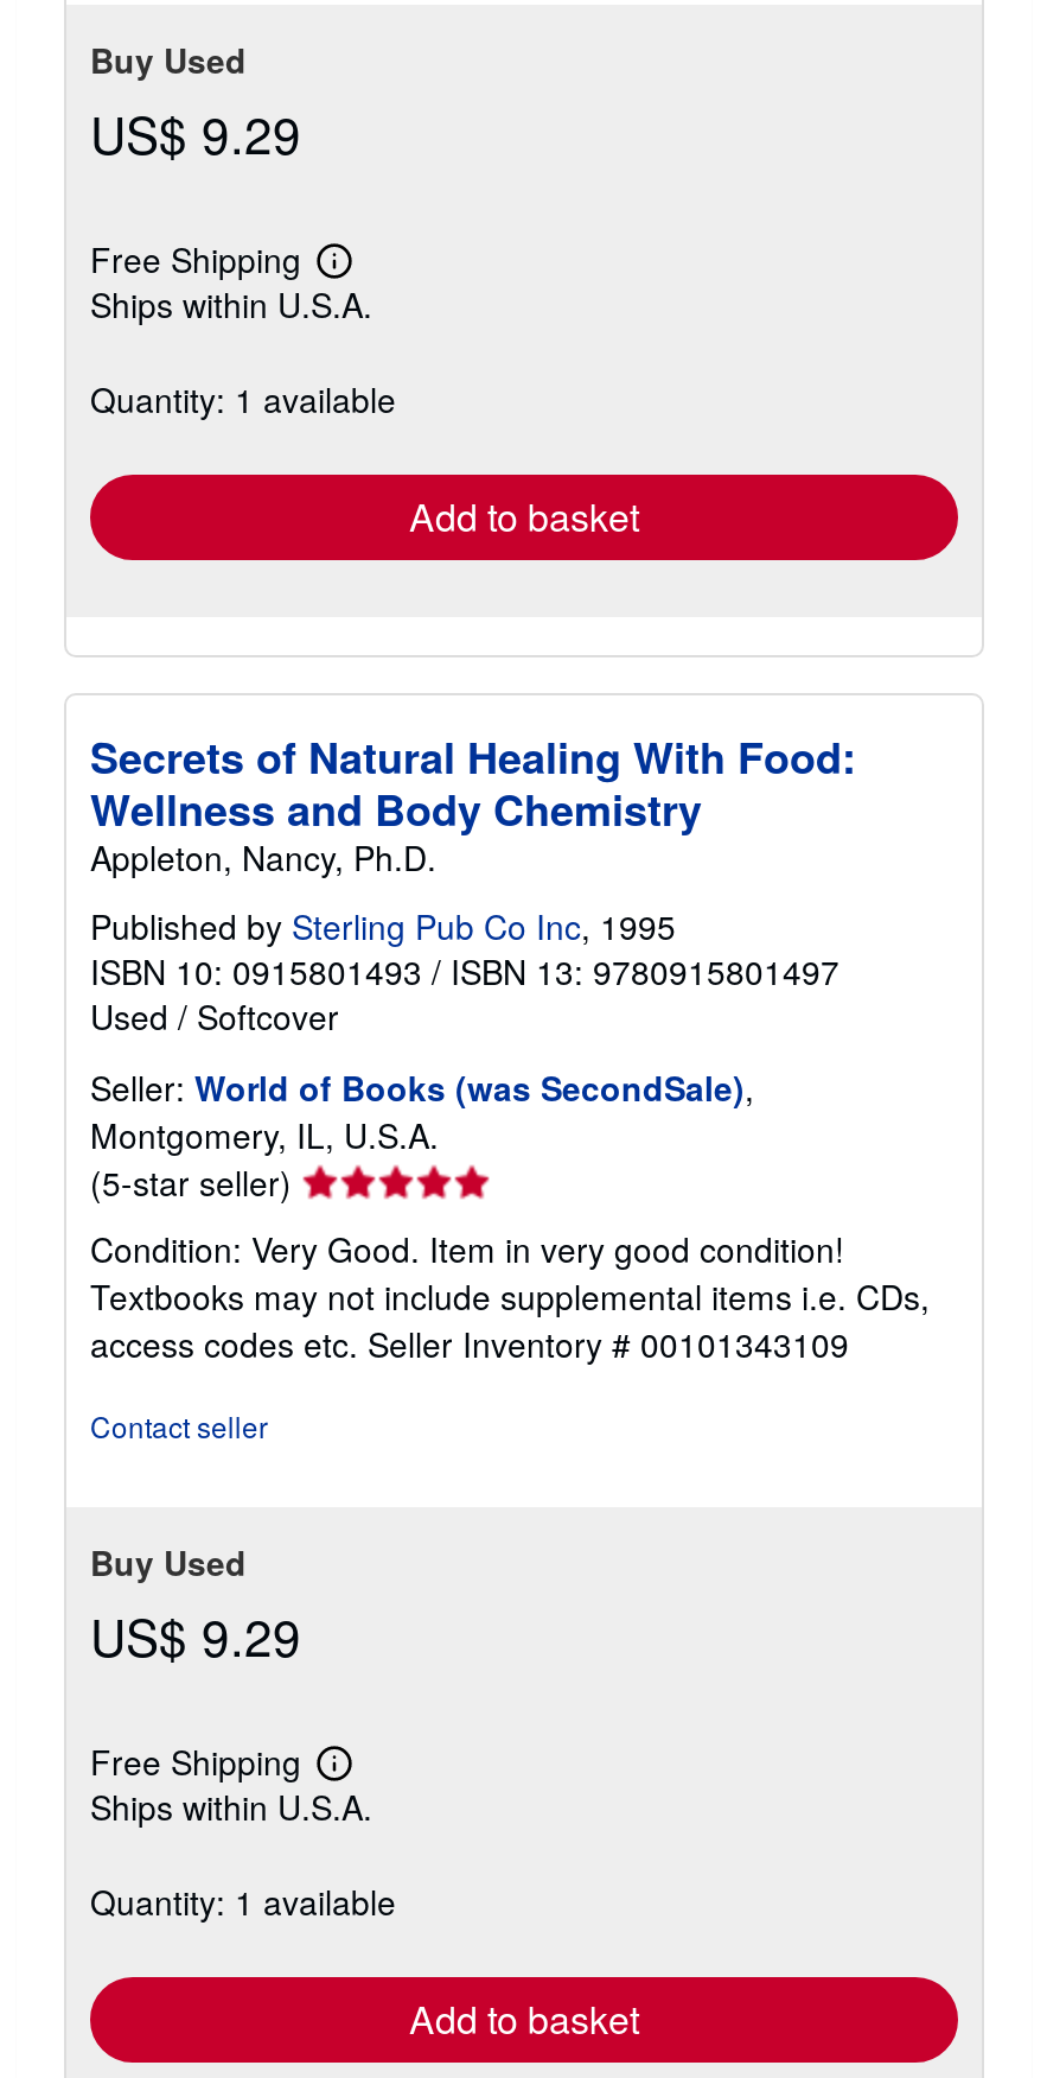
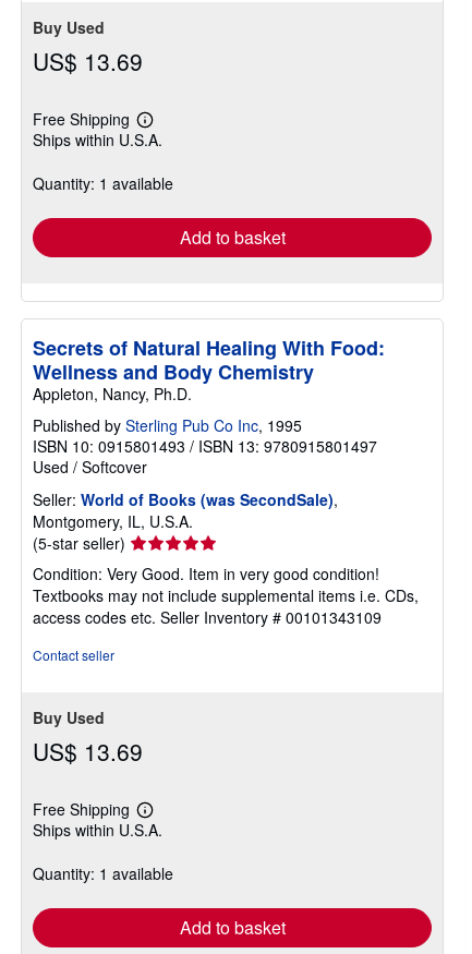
- US$ 9.29
+ US$ 13.69

- US$ 9.29
+ US$ 13.69
